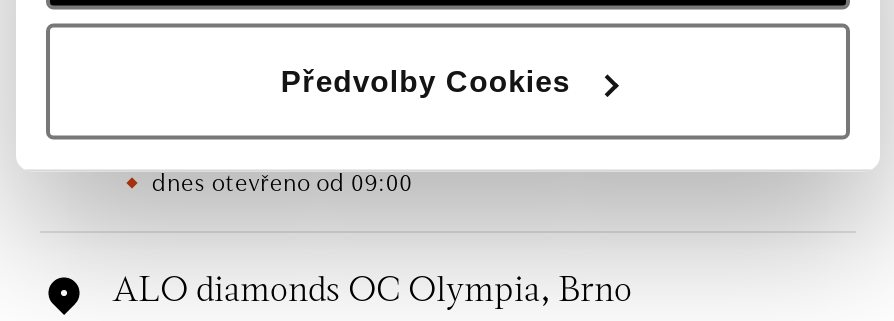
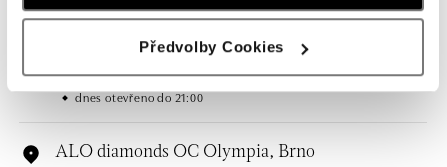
- dnes otevřeno od 09:00
+ dnes otevřeno do 21:00
